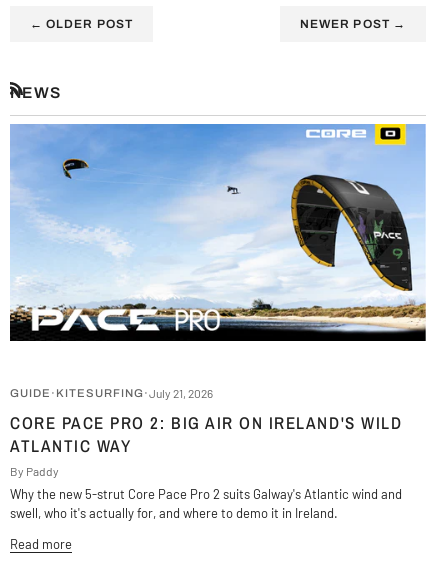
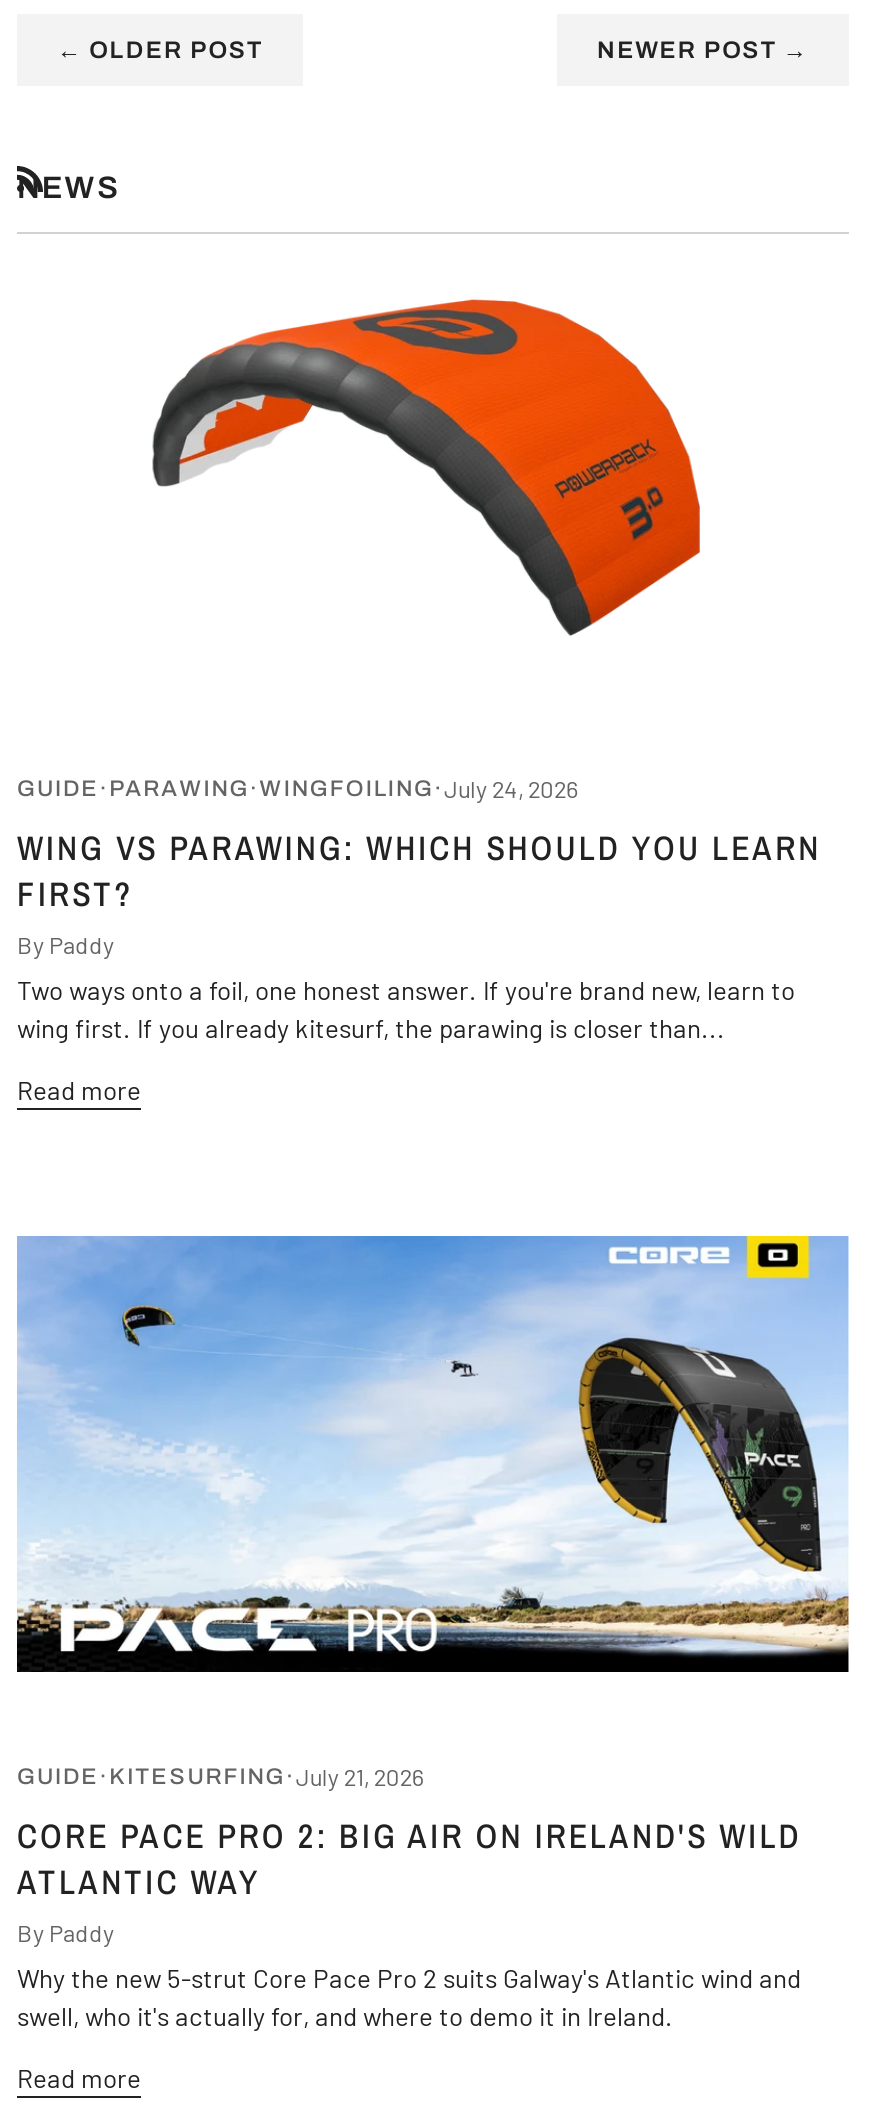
+ GUIDE PARAWING WINGFOILING July 24, 2026
+ WING VS PARAWING: WHICH SHOULD YOU LEARN
+ FIRST?
+ By Paddy
+ Two ways onto a foil, one honest answer. If you're brand new, learn to
+ wing first. If you already kitesurf, the parawing is closer than...
+ Read more

+ [image]
